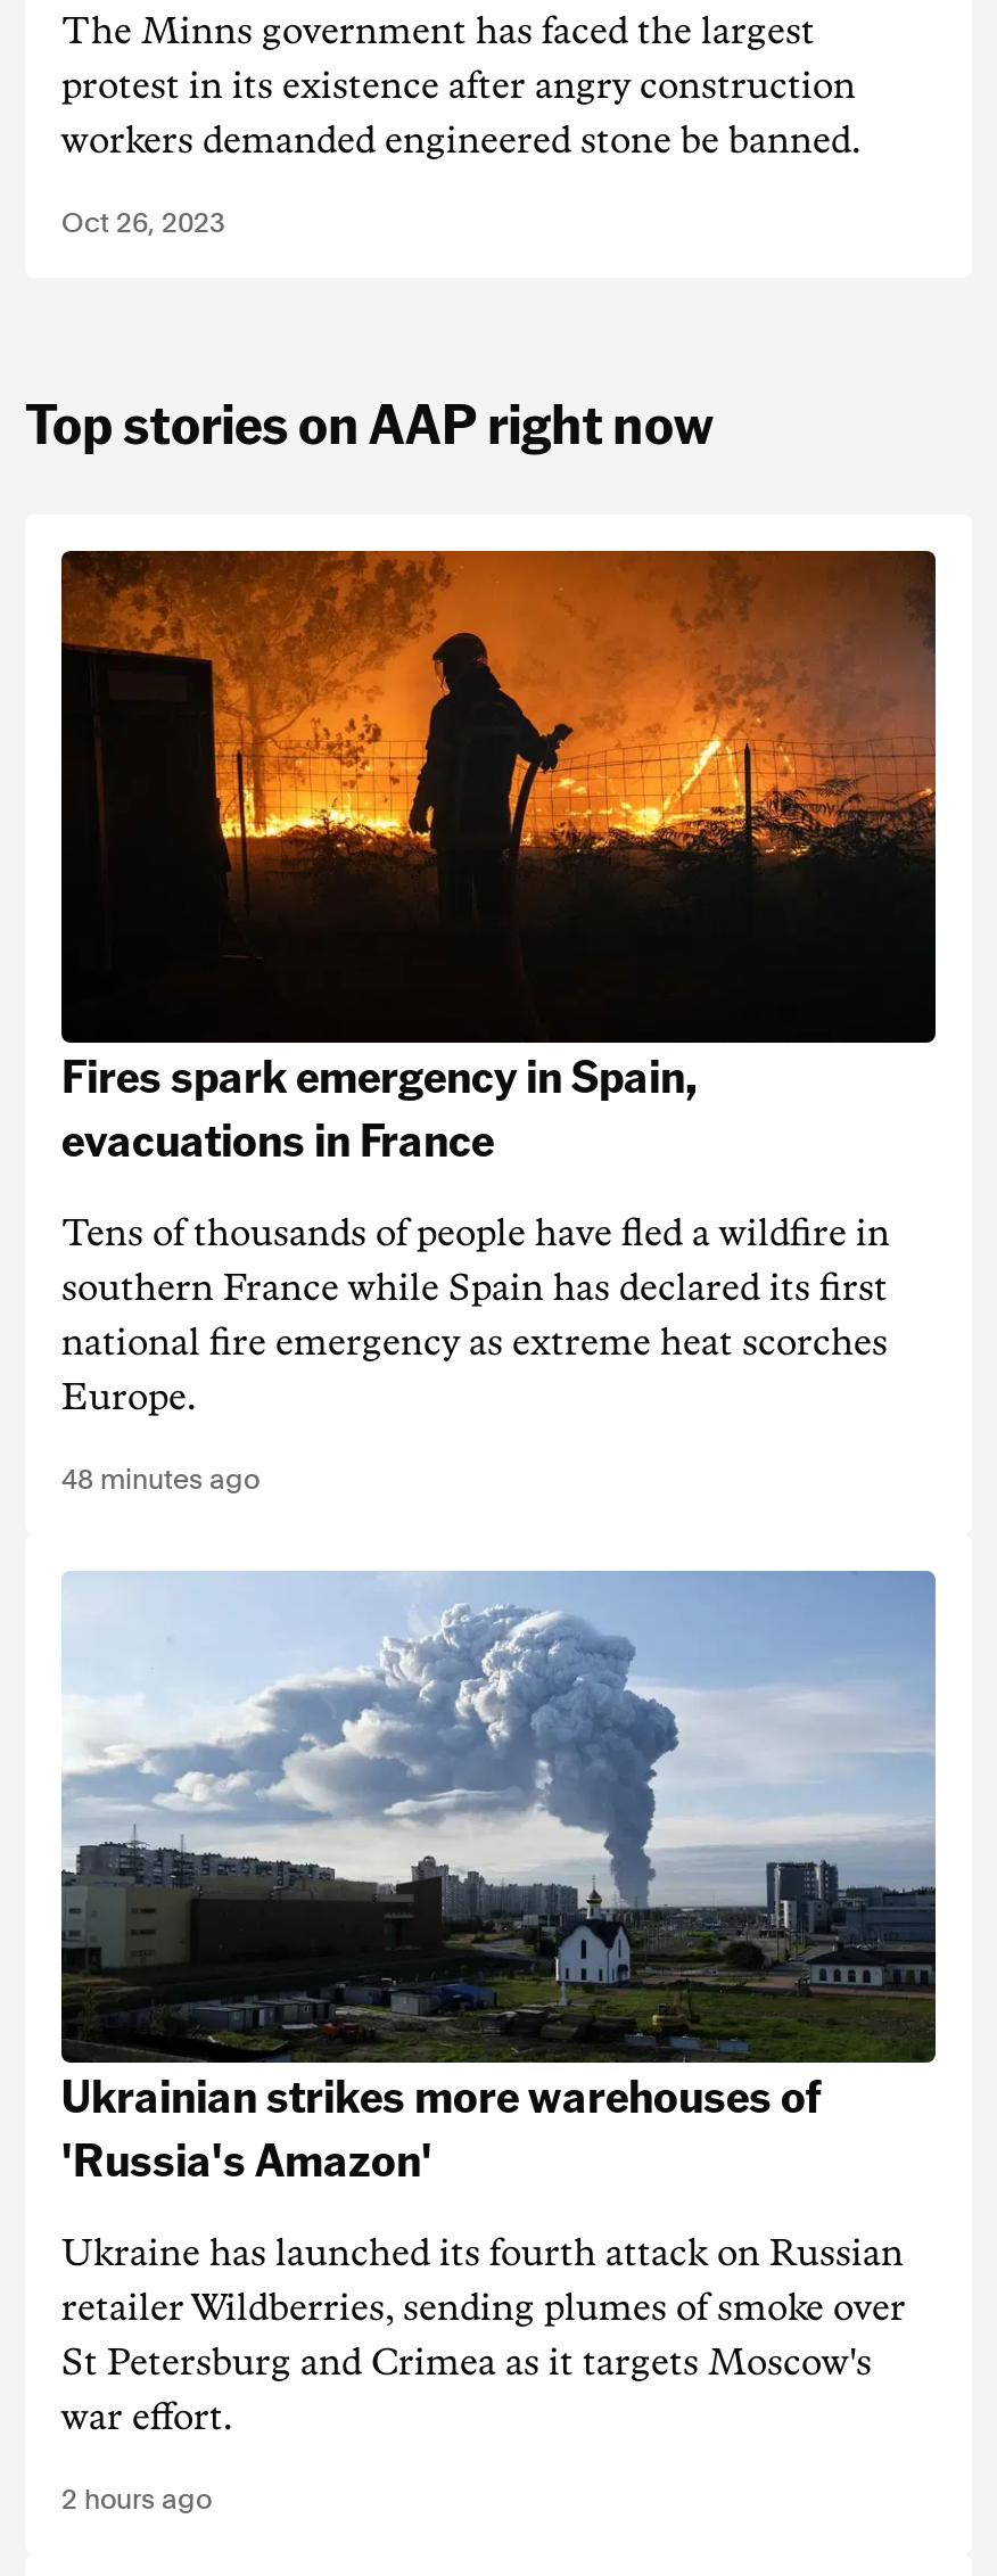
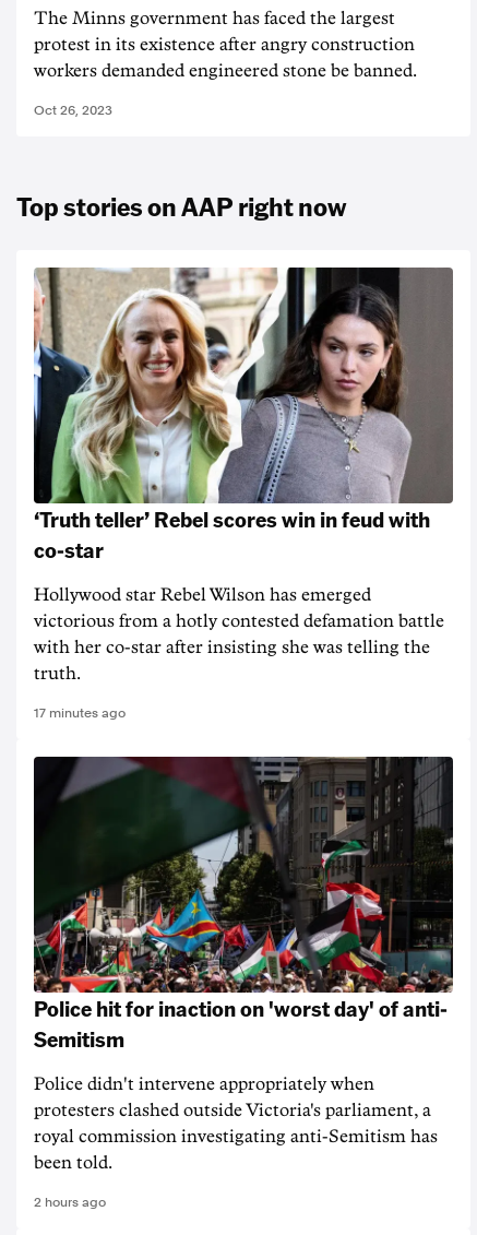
- [image]
- Fires spark emergency in Spain,
- evacuations in France
+ [image]
+ ‘Truth teller’ Rebel scores win in feud with
+ co-star

- Tens of thousands of people have fled a wildfire in
+ Hollywood star Rebel Wilson has emerged

- southern France while Spain has declared its first
+ victorious from a hotly contested defamation battle

- national fire emergency as extreme heat scorches
+ with her co-star after insisting she was telling the

- Europe.
+ truth.

- 48 minutes ago
+ 17 minutes ago

- [image]
- Ukrainian strikes more warehouses of
- 'Russia's Amazon'
+ [image]
+ Police hit for inaction on 'worst day' of anti-
+ Semitism

- Ukraine has launched its fourth attack on Russian
+ Police didn't intervene appropriately when

- retailer Wildberries, sending plumes of smoke over
+ protesters clashed outside Victoria's parliament, a

- St Petersburg and Crimea as it targets Moscow's
+ royal commission investigating anti-Semitism has

- war effort.
+ been told.
